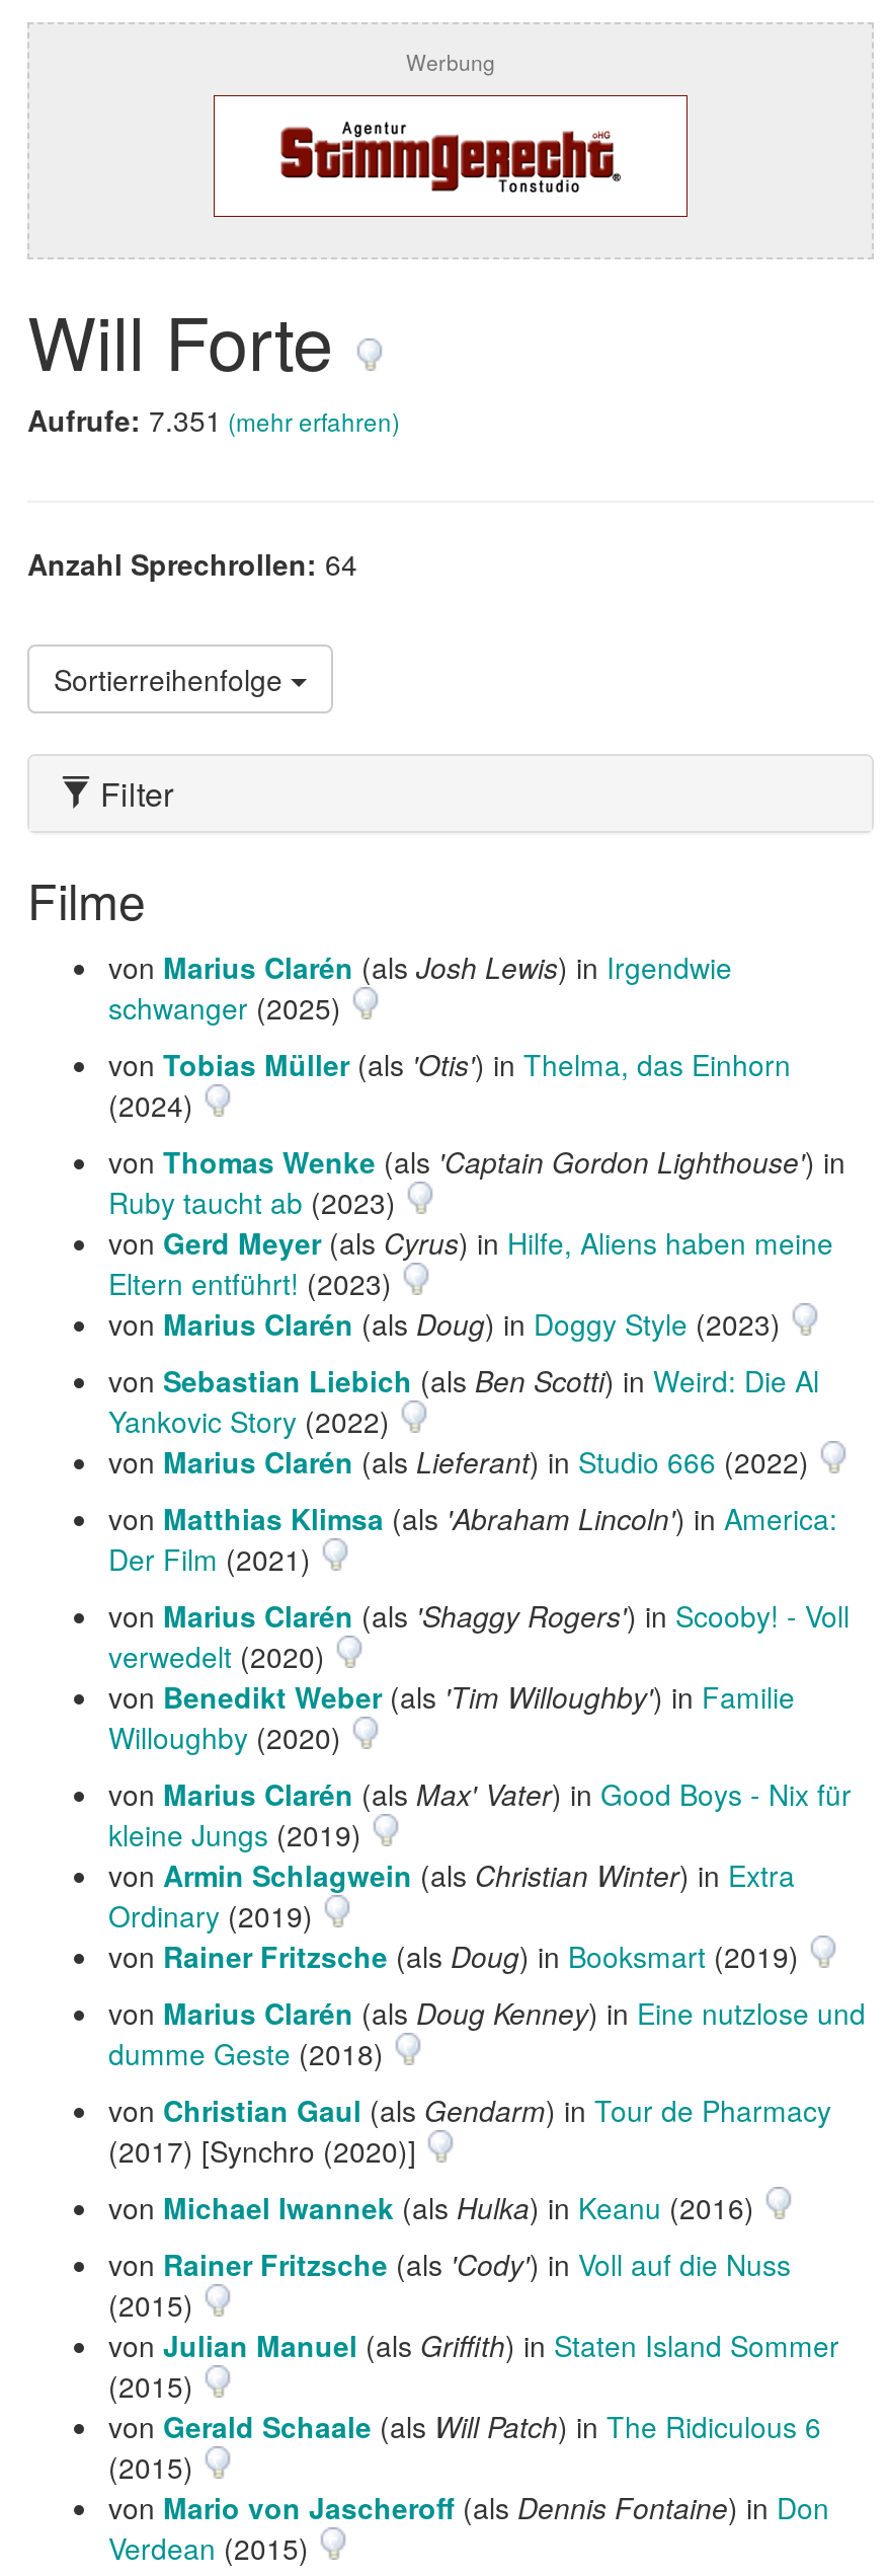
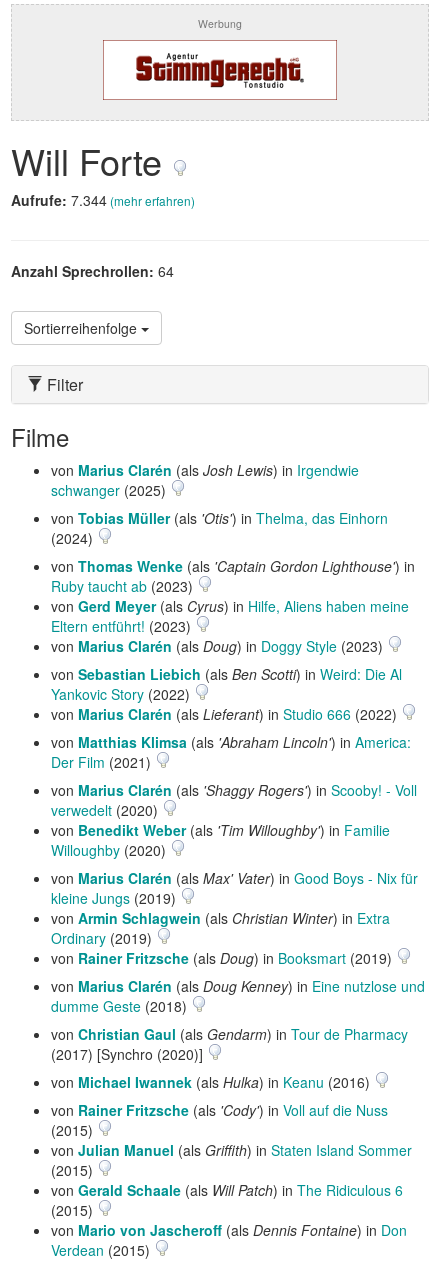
- Aufrufe: 7.351 (mehr erfahren)
+ Aufrufe: 7.344 (mehr erfahren)
